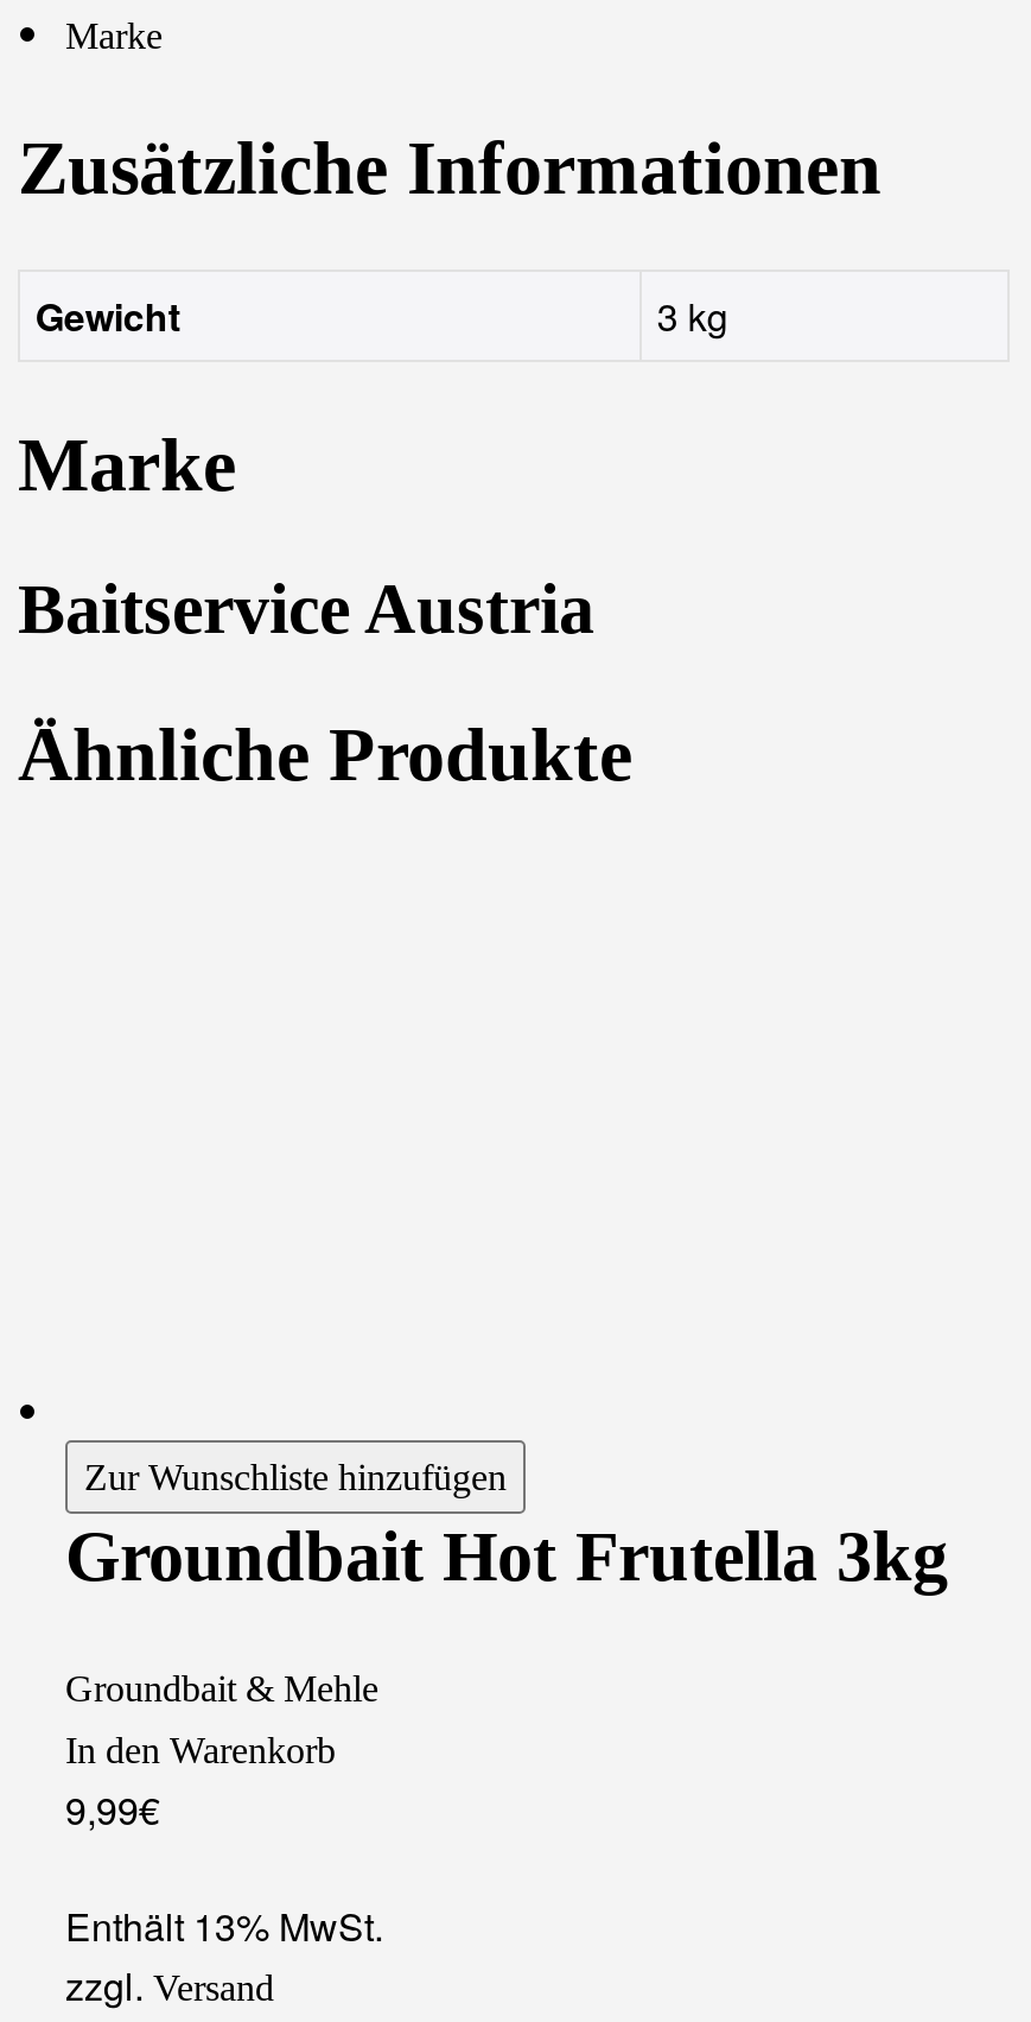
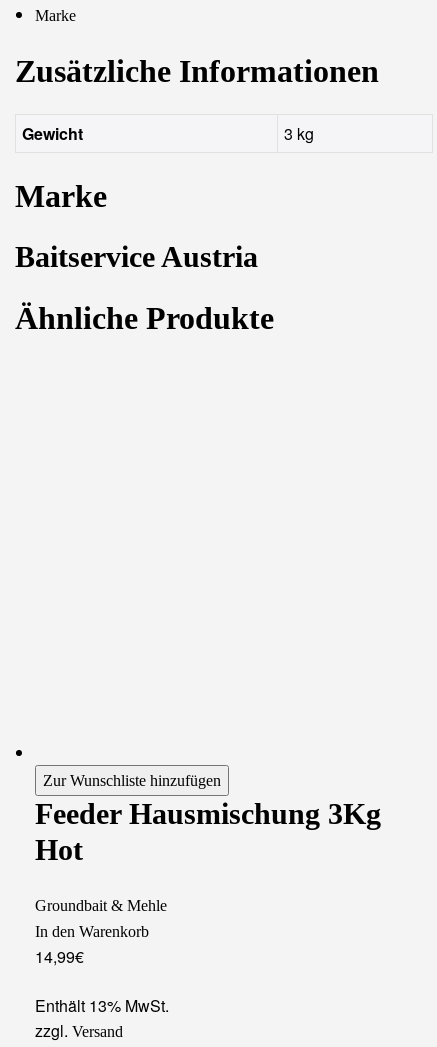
- Groundbait Hot Frutella 3kg
+ Feeder Hausmischung 3Kg
+ Hot

- 9,99€
+ 14,99€
